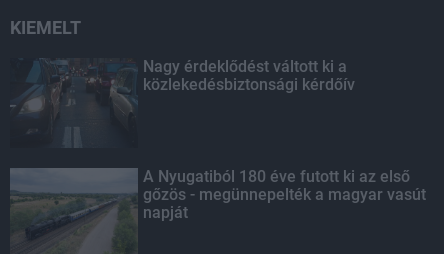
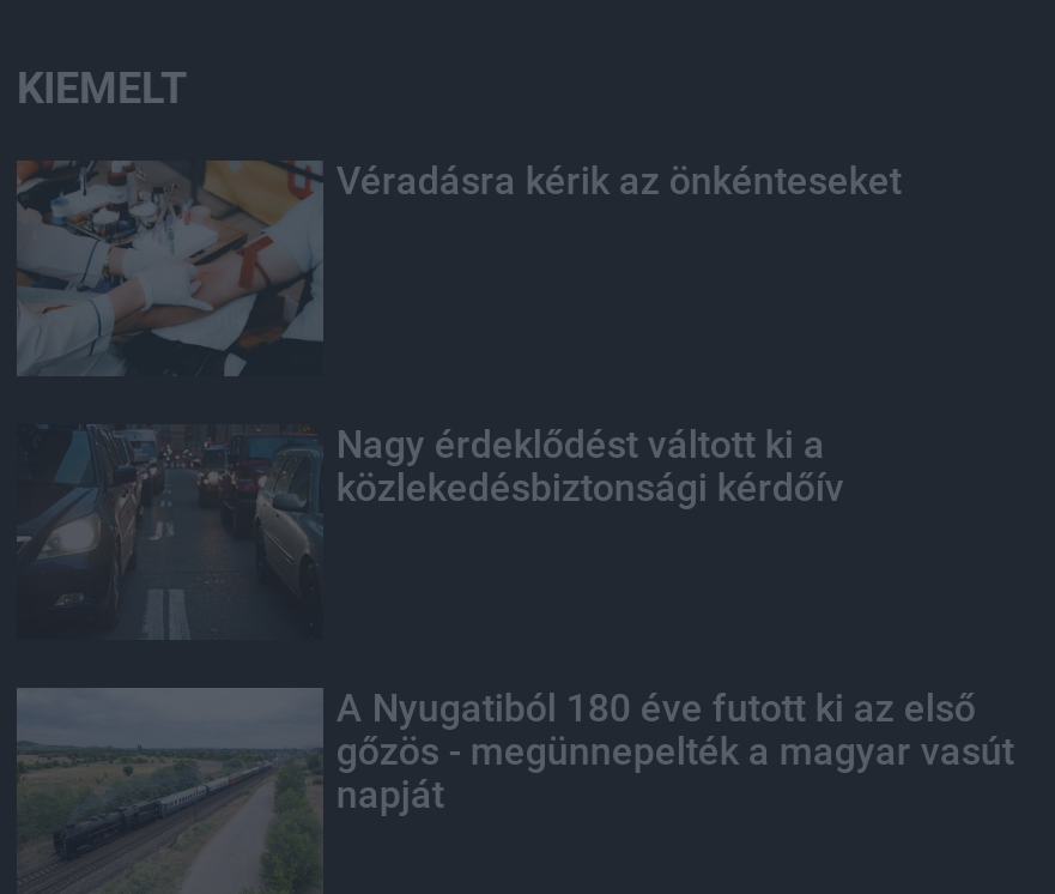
+ [image]
+ Véradásra kérik az önkénteseket
